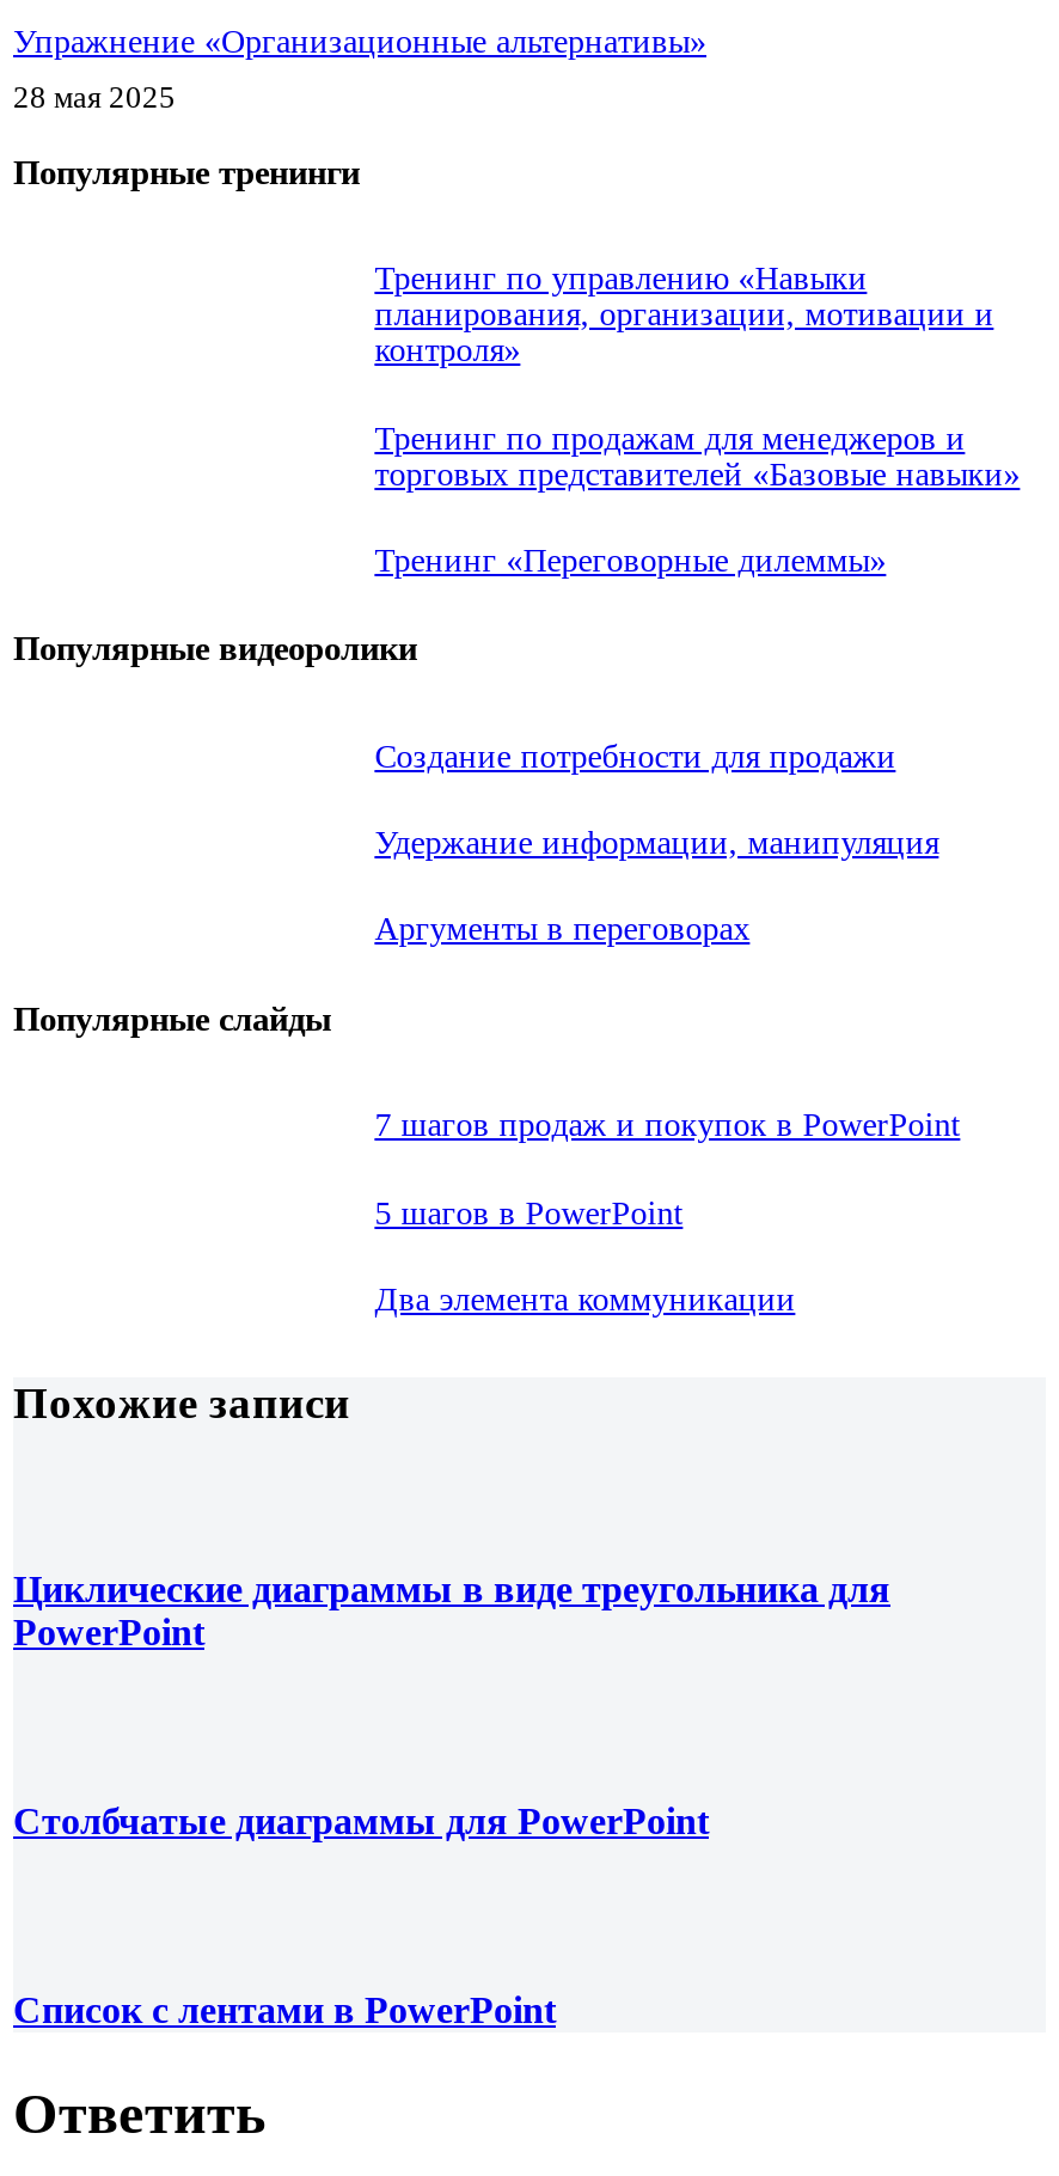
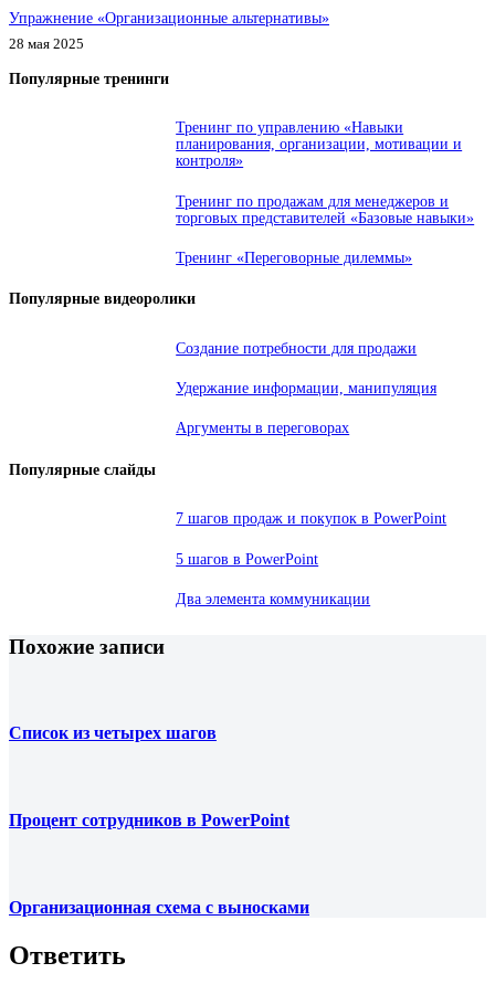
- Циклические диаграммы в виде треугольника для
- PowerPoint
+ Список из четырех шагов

- Столбчатые диаграммы для PowerPoint
+ Процент сотрудников в PowerPoint

- Список с лентами в PowerPoint
+ Организационная схема с выносками
